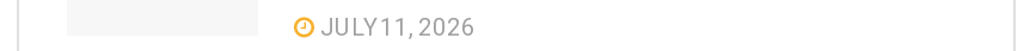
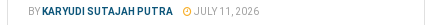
+ BY KARYUDI SUTAJAH PUTRA
